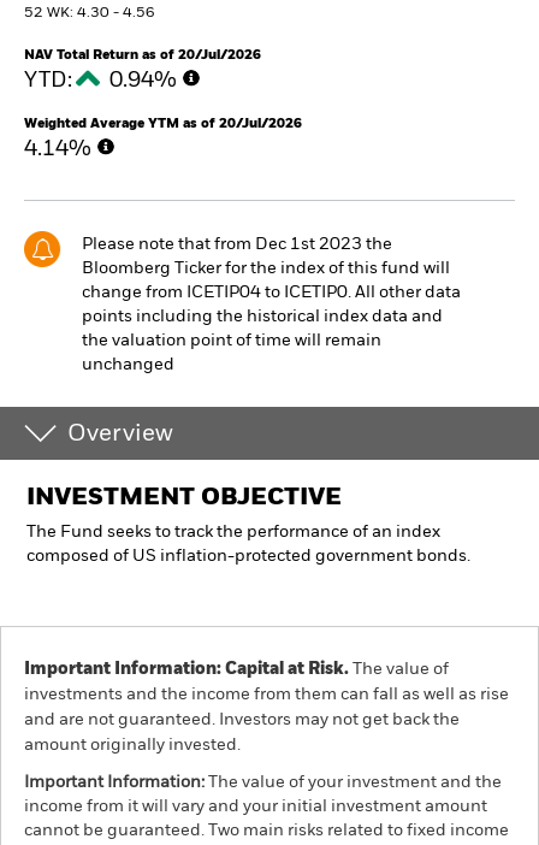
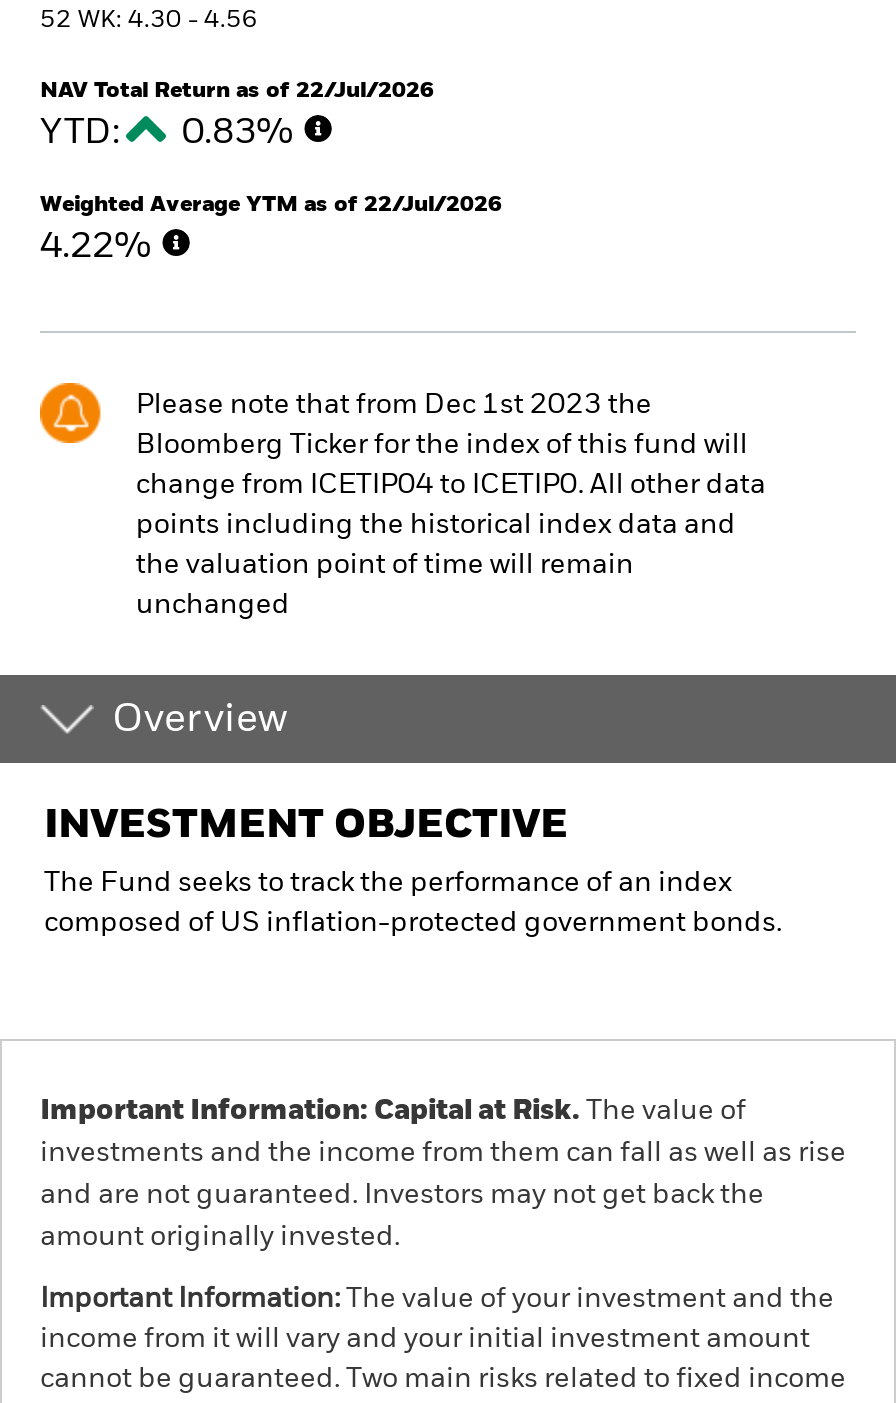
- NAV Total Return as of 20/Jul/2026
+ NAV Total Return as of 22/Jul/2026

- YTD: 0.94%
+ YTD: 0.83%

- Weighted Average YTM as of 20/Jul/2026
+ Weighted Average YTM as of 22/Jul/2026

- 4.14%
+ 4.22%
